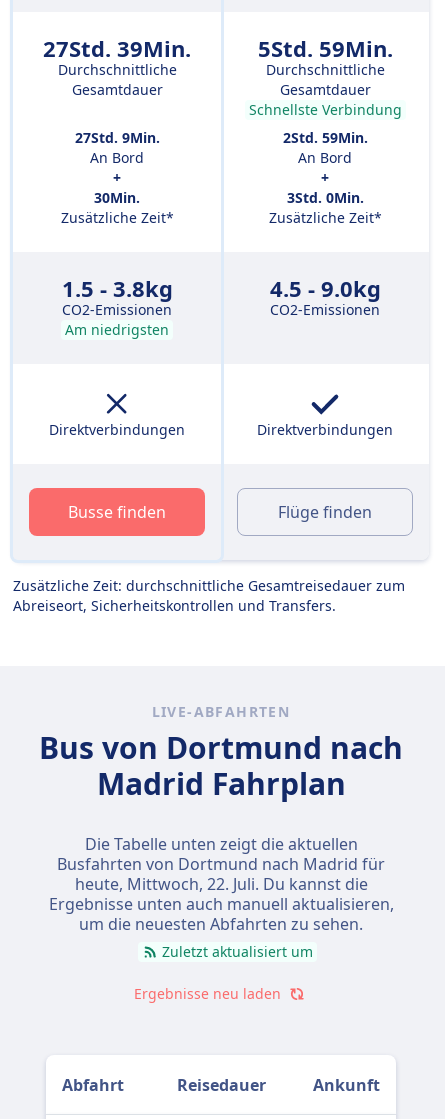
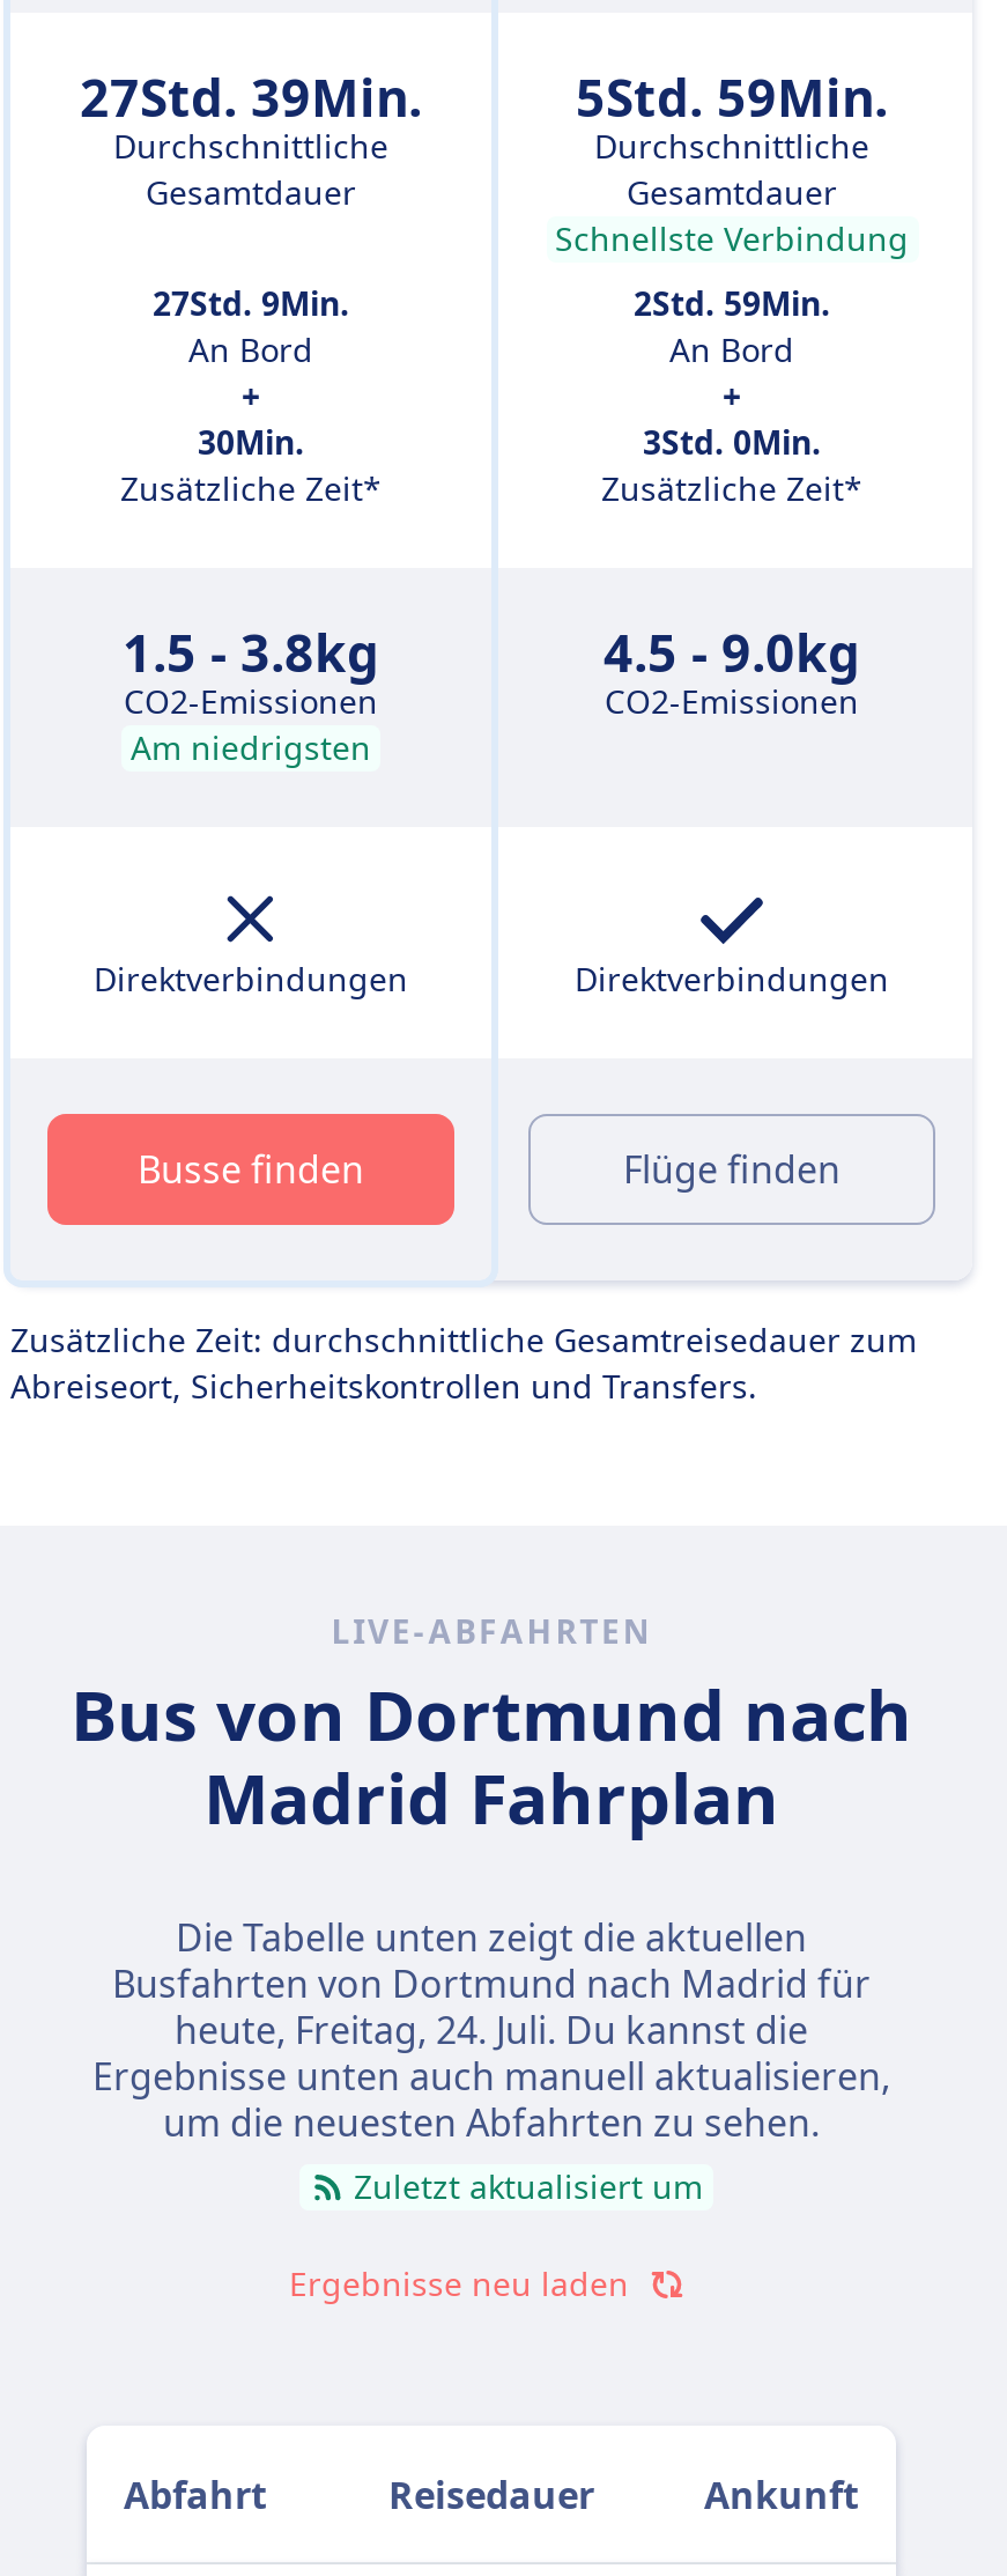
- heute, Mittwoch, 22. Juli. Du kannst die
+ heute, Freitag, 24. Juli. Du kannst die
